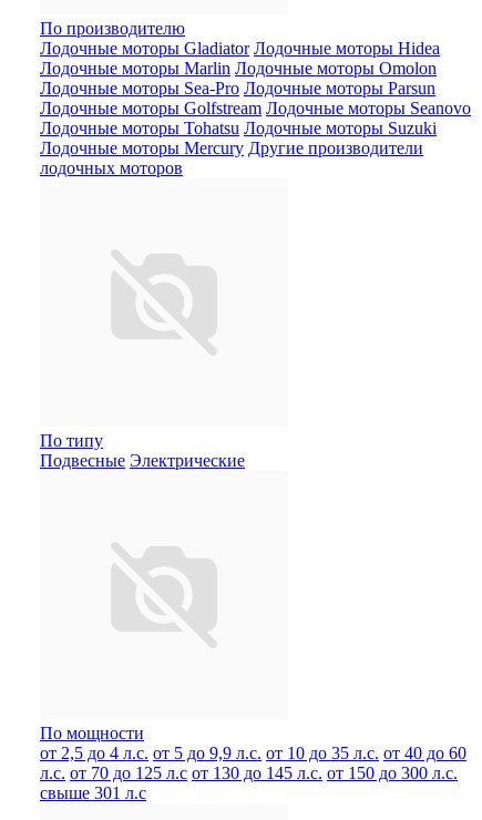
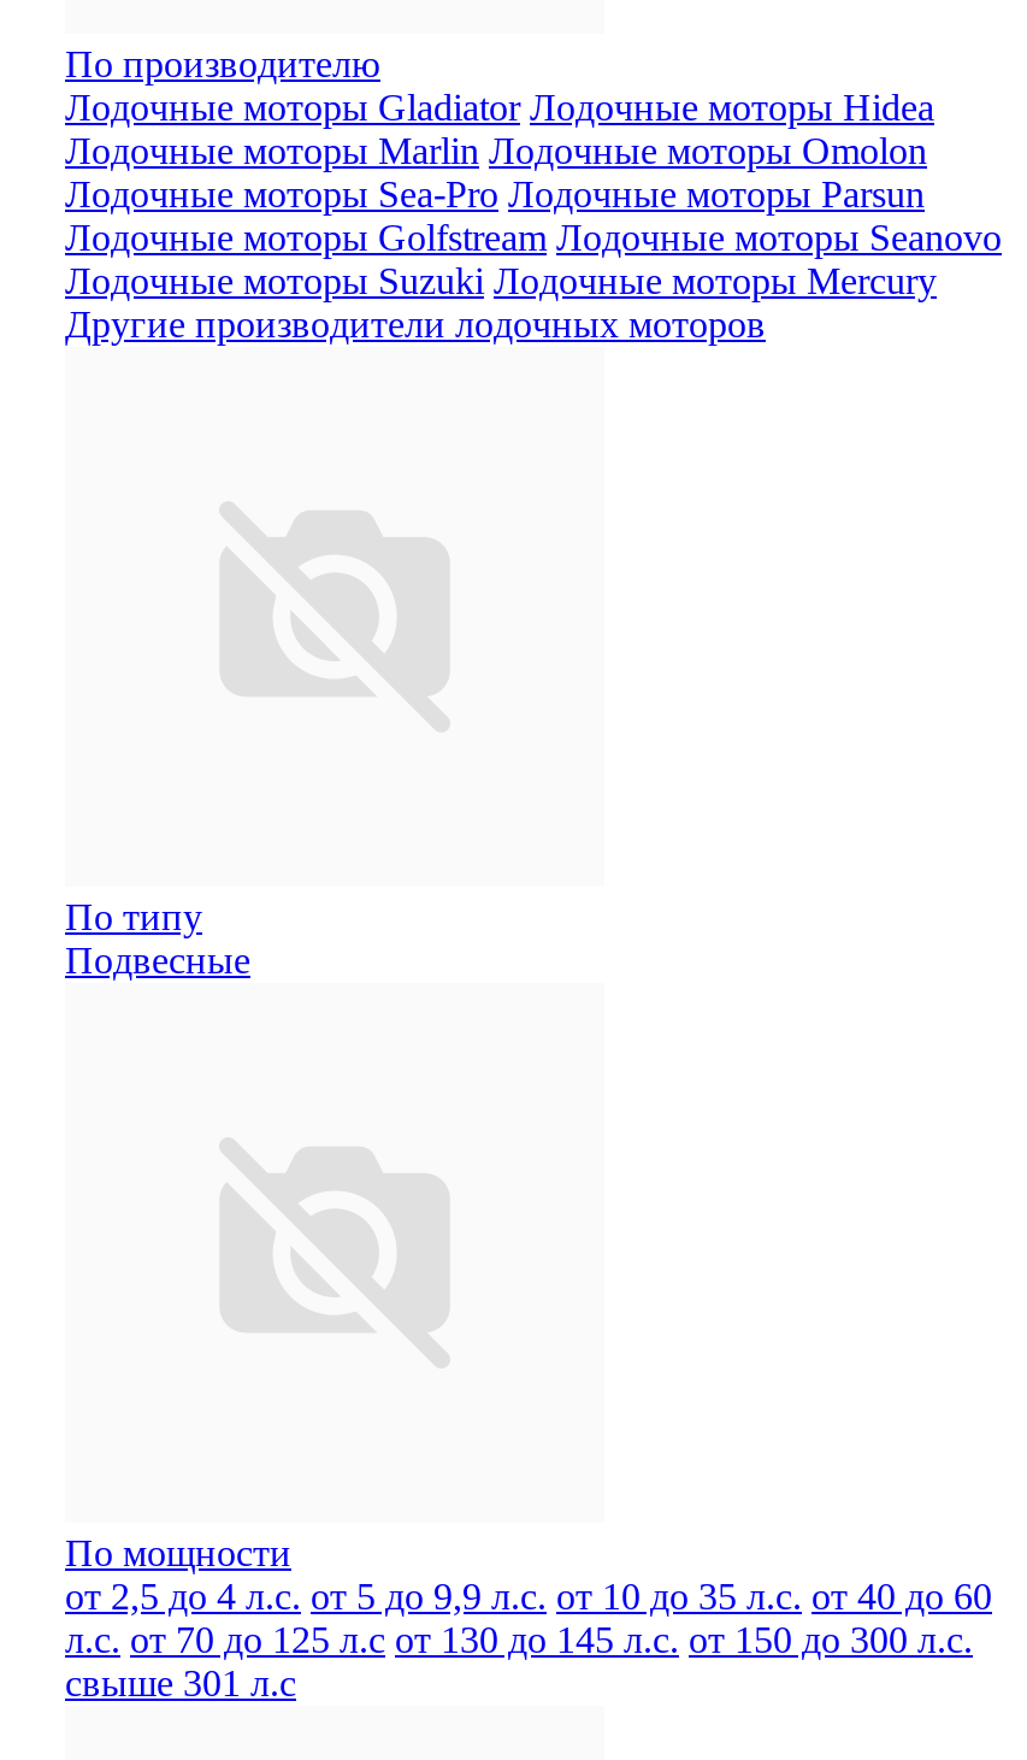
- Лодочные моторы Tohatsu Лодочные моторы Suzuki
- Лодочные моторы Mercury Другие производители
- лодочных моторов
+ Лодочные моторы Suzuki Лодочные моторы Mercury
+ Другие производители лодочных моторов

- Подвесные Электрические
+ Подвесные
